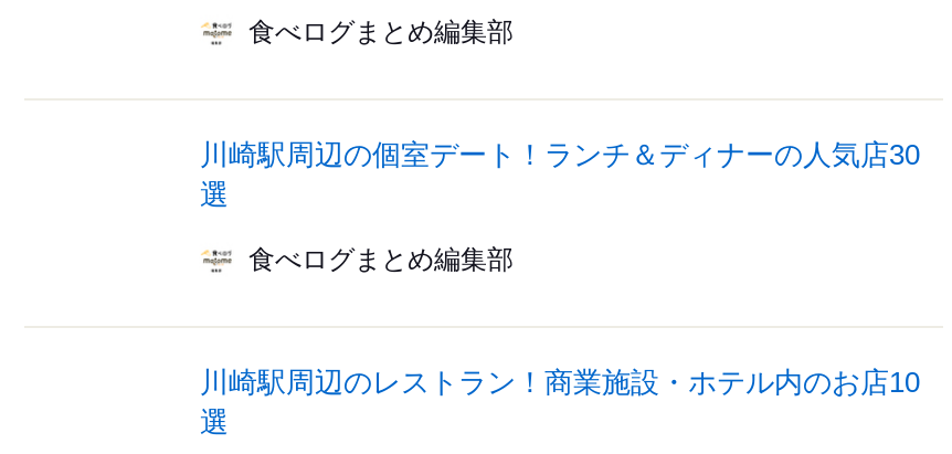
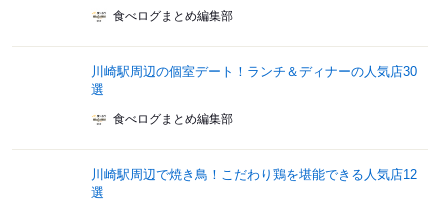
- 川崎駅周辺のレストラン！商業施設・ホテル内のお店10
+ 川崎駅周辺で焼き鳥！こだわり鶏を堪能できる人気店12
